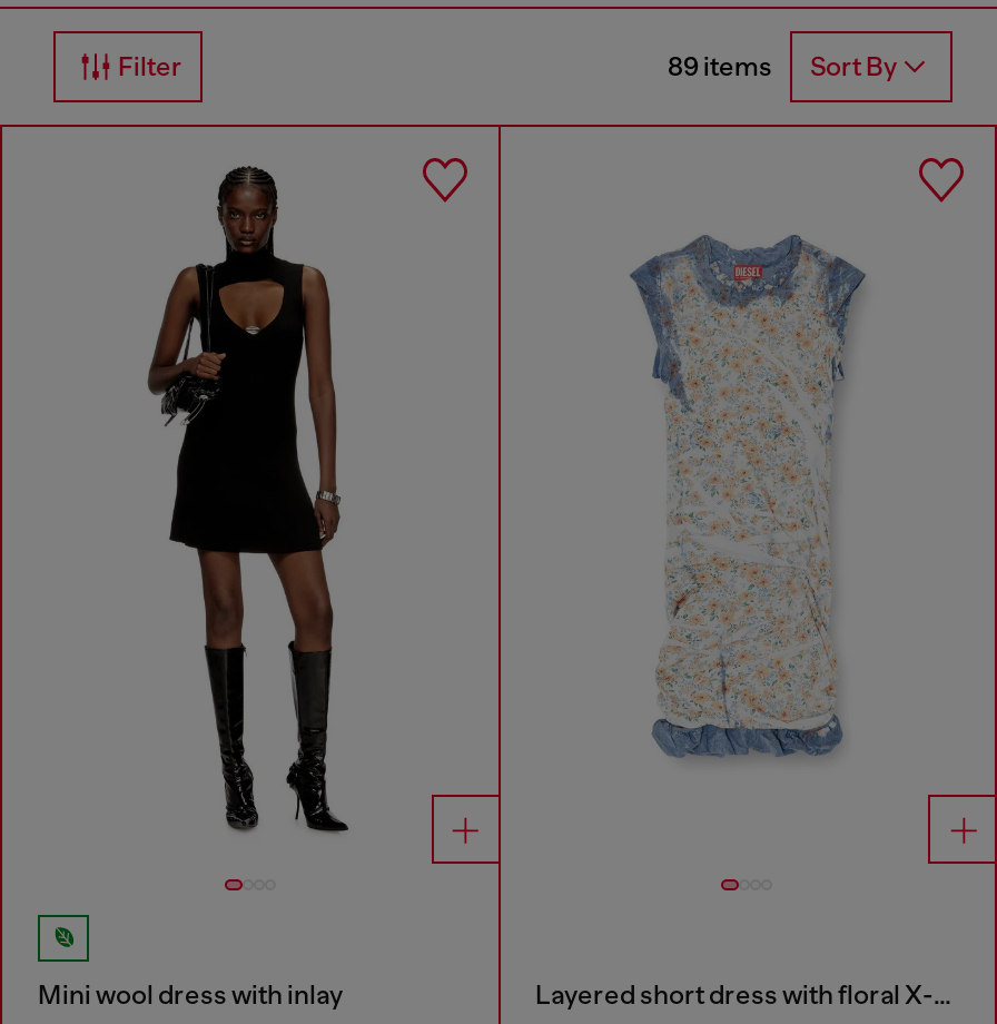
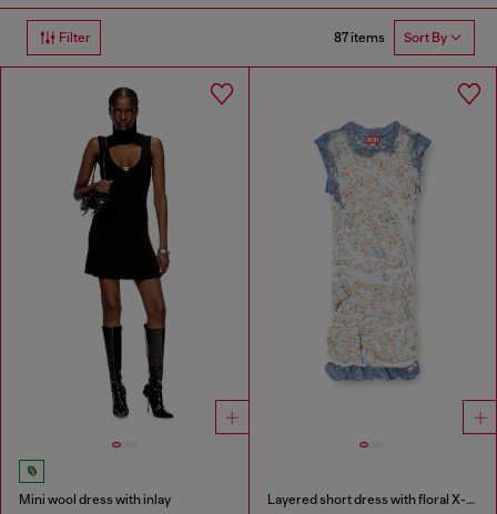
- 89 items Sort By
+ 87 items Sort By
